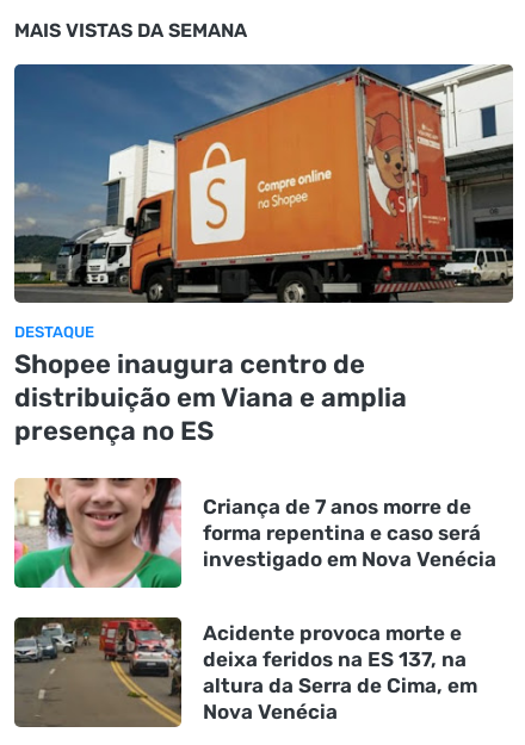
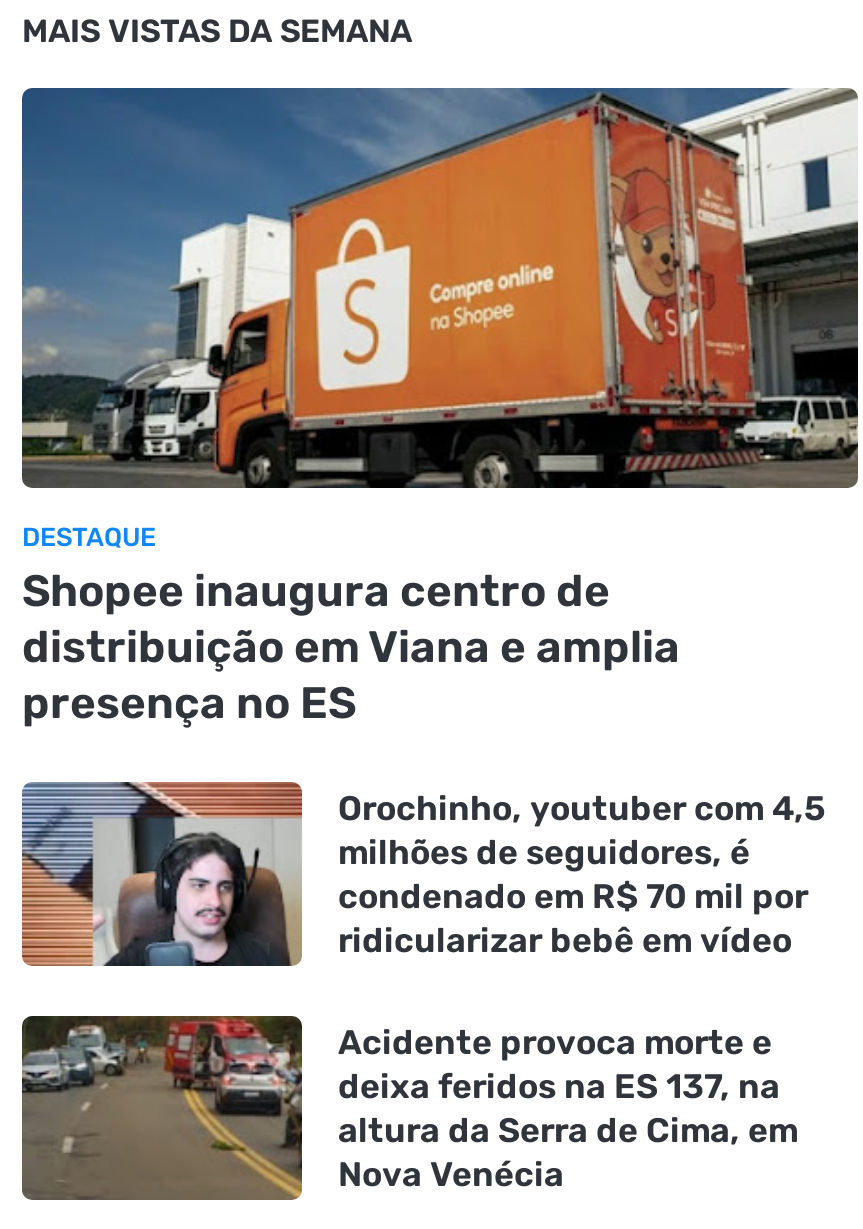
- [image]
- Criança de 7 anos morre de
- forma repentina e caso será
- investigado em Nova Venécia
+ [image]
+ Orochinho, youtuber com 4,5
+ milhões de seguidores, é
+ condenado em R$ 70 mil por
+ ridicularizar bebê em vídeo
